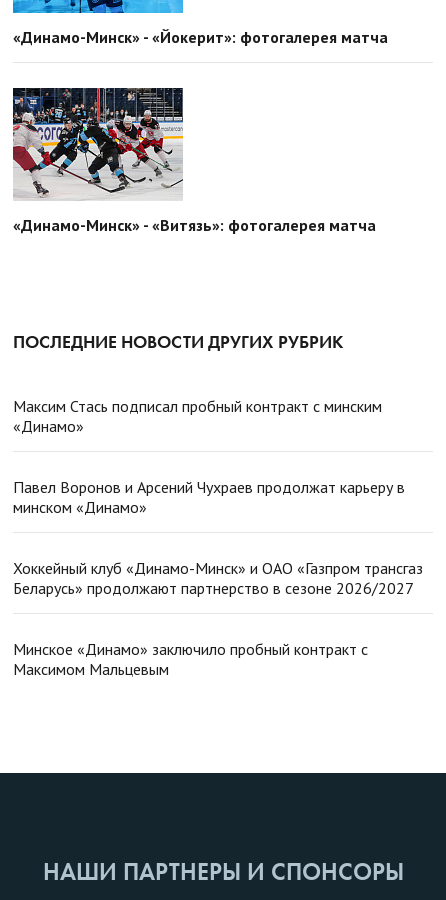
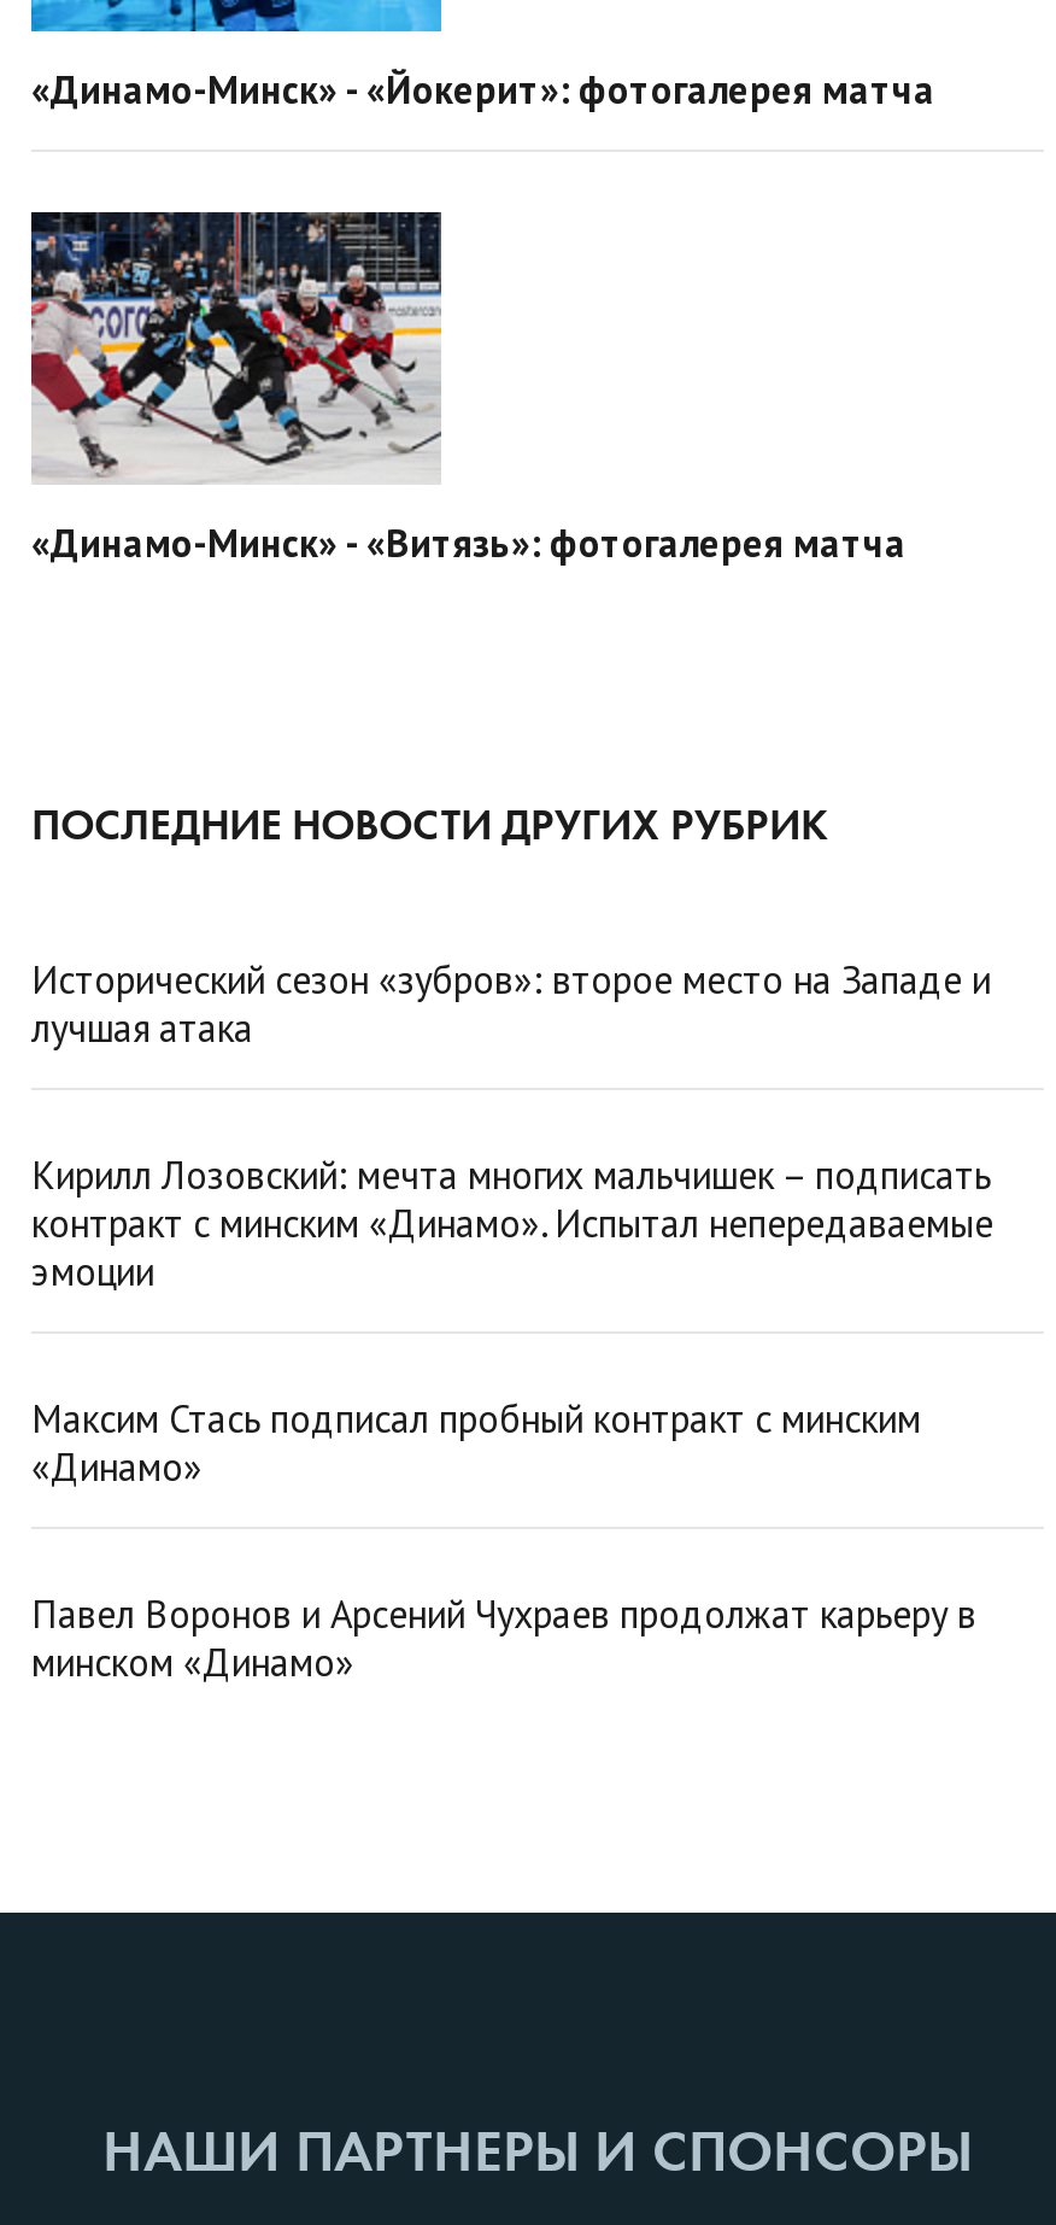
+ Исторический сезон «зубров»: второе место на Западе и
+ лучшая атака
+ Кирилл Лозовский: мечта многих мальчишек – подписать
+ контракт с минским «Динамо». Испытал непередаваемые
+ эмоции

moved down: Максим Стась подписал пробный контракт с минским | «Динамо» | Павел Воронов и Арсений Чухраев продолжат карьеру в | минском «Динамо»

- Хоккейный клуб «Динамо-Минск» и ОАО «Газпром трансгаз
- Беларусь» продолжают партнерство в сезоне 2026/2027
- Минское «Динамо» заключило пробный контракт с
- Максимом Мальцевым
